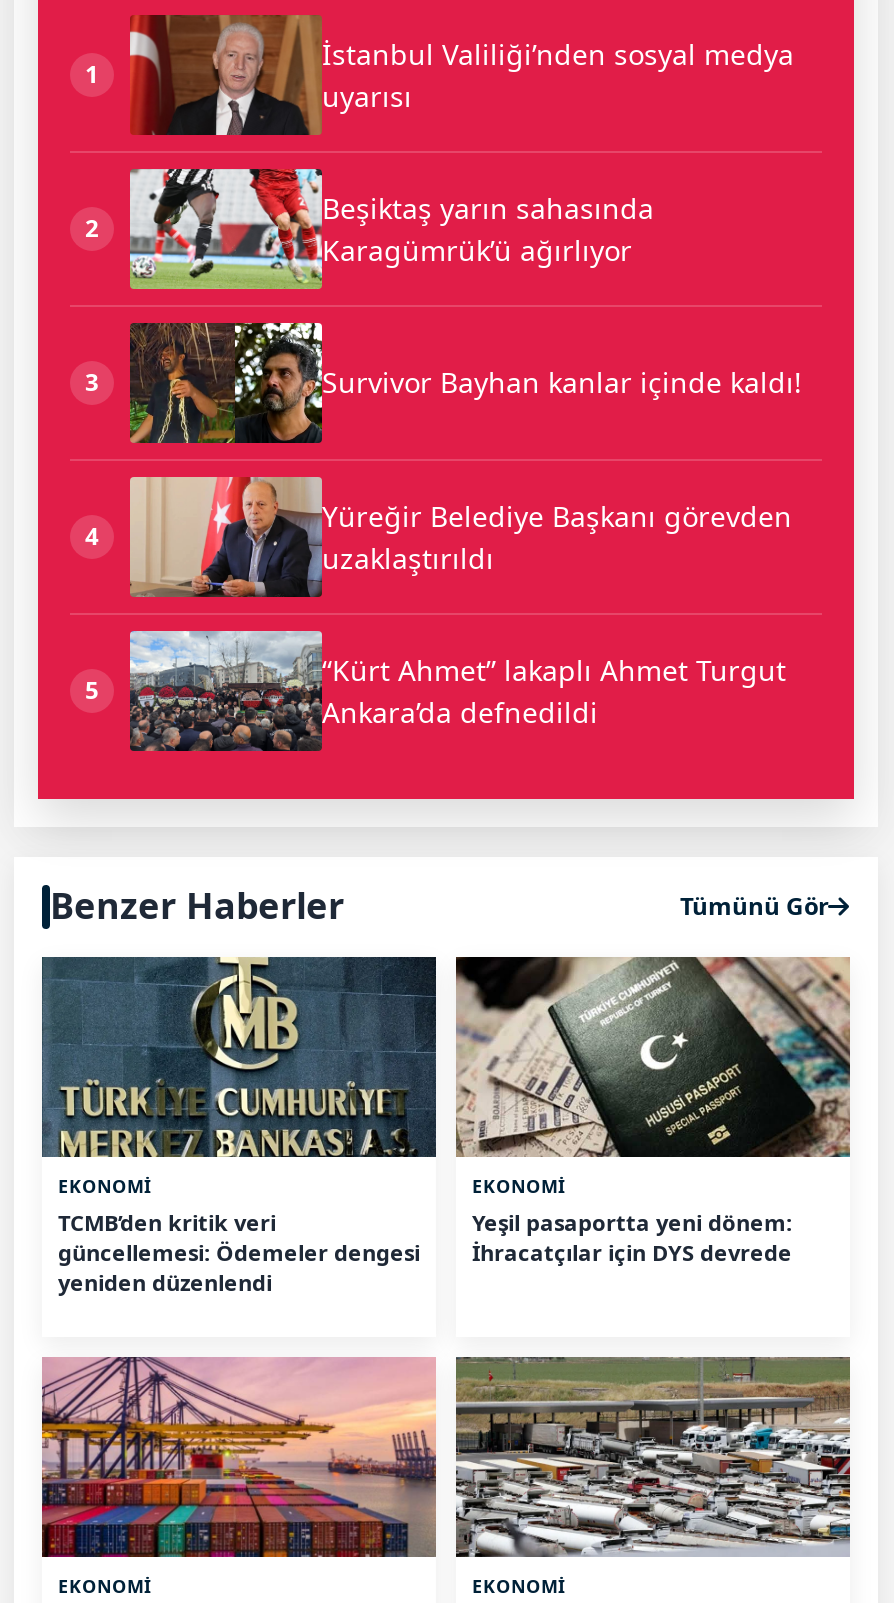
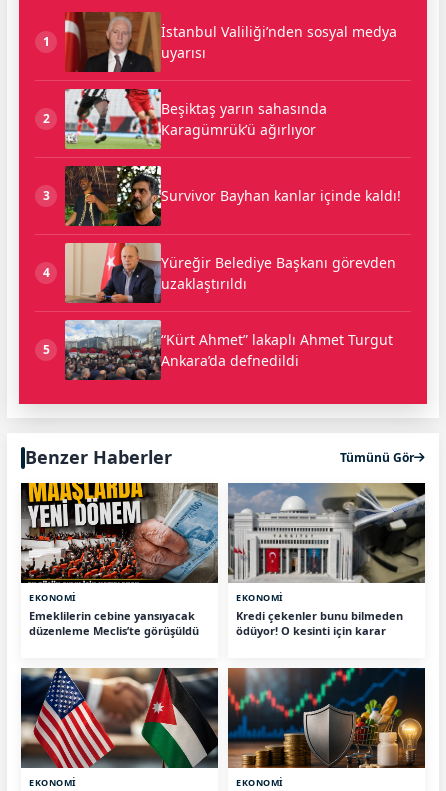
- [image]
- TCMB’den kritik veri
- güncellemesi: Ödemeler dengesi
- yeniden düzenlendi
+ [image]
+ Emeklilerin cebine yansıyacak
+ düzenleme Meclis’te görüşüldü

- [image]
- Yeşil pasaportta yeni dönem:
- İhracatçılar için DYS devrede
+ [image]
+ Kredi çekenler bunu bilmeden
+ ödüyor! O kesinti için karar

- [image]
+ [image]

- [image]
+ [image]
